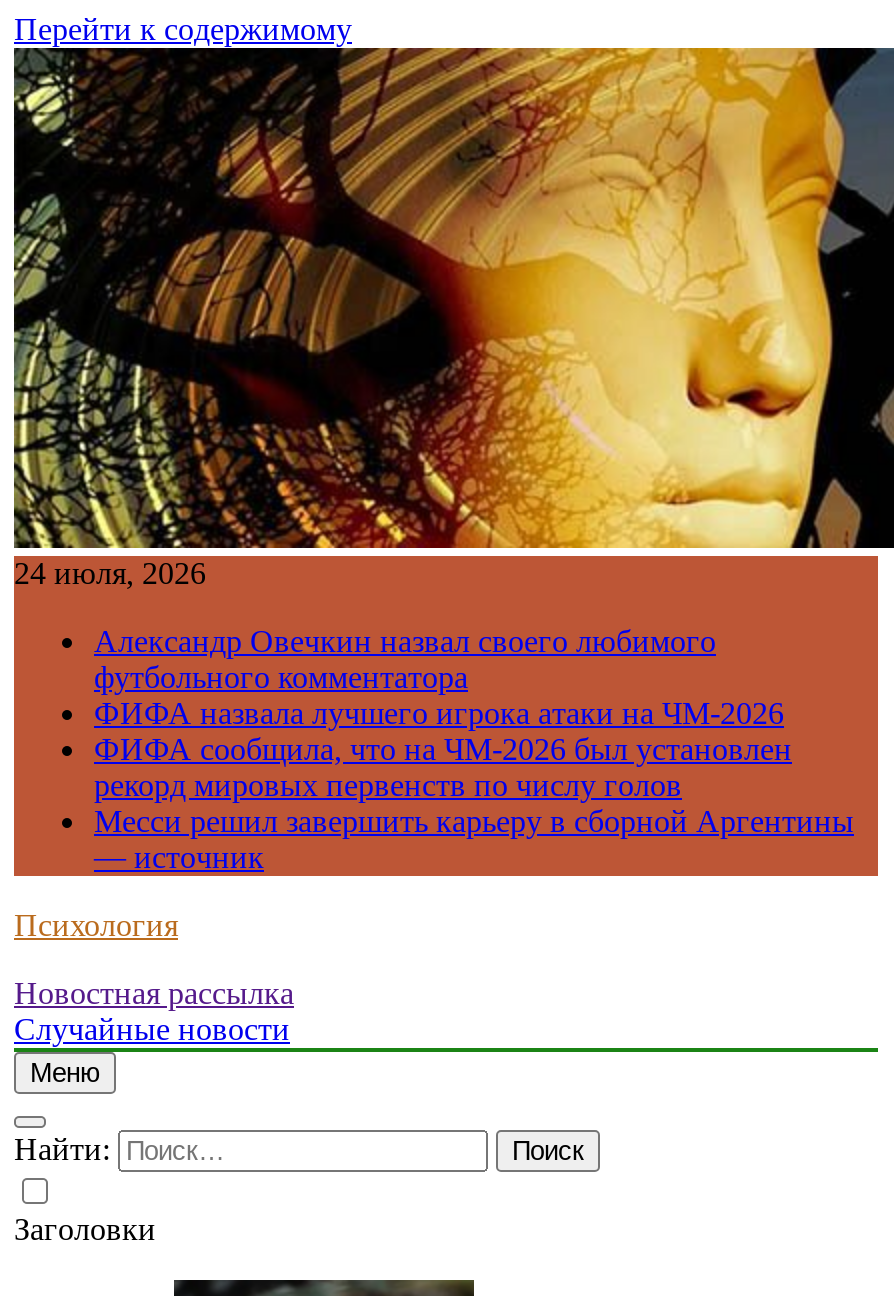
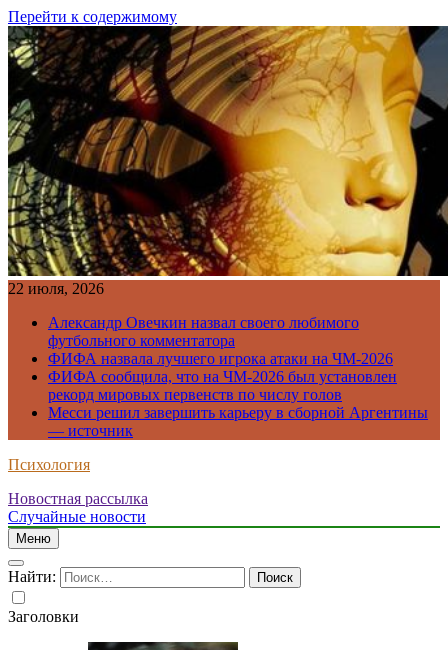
- 24 июля, 2026
+ 22 июля, 2026
